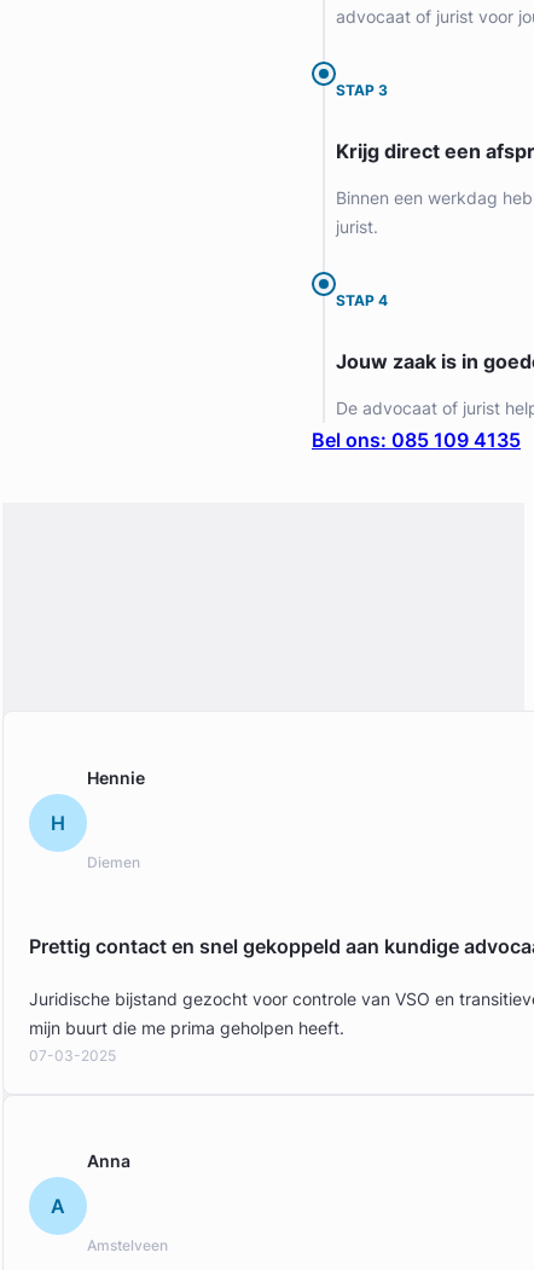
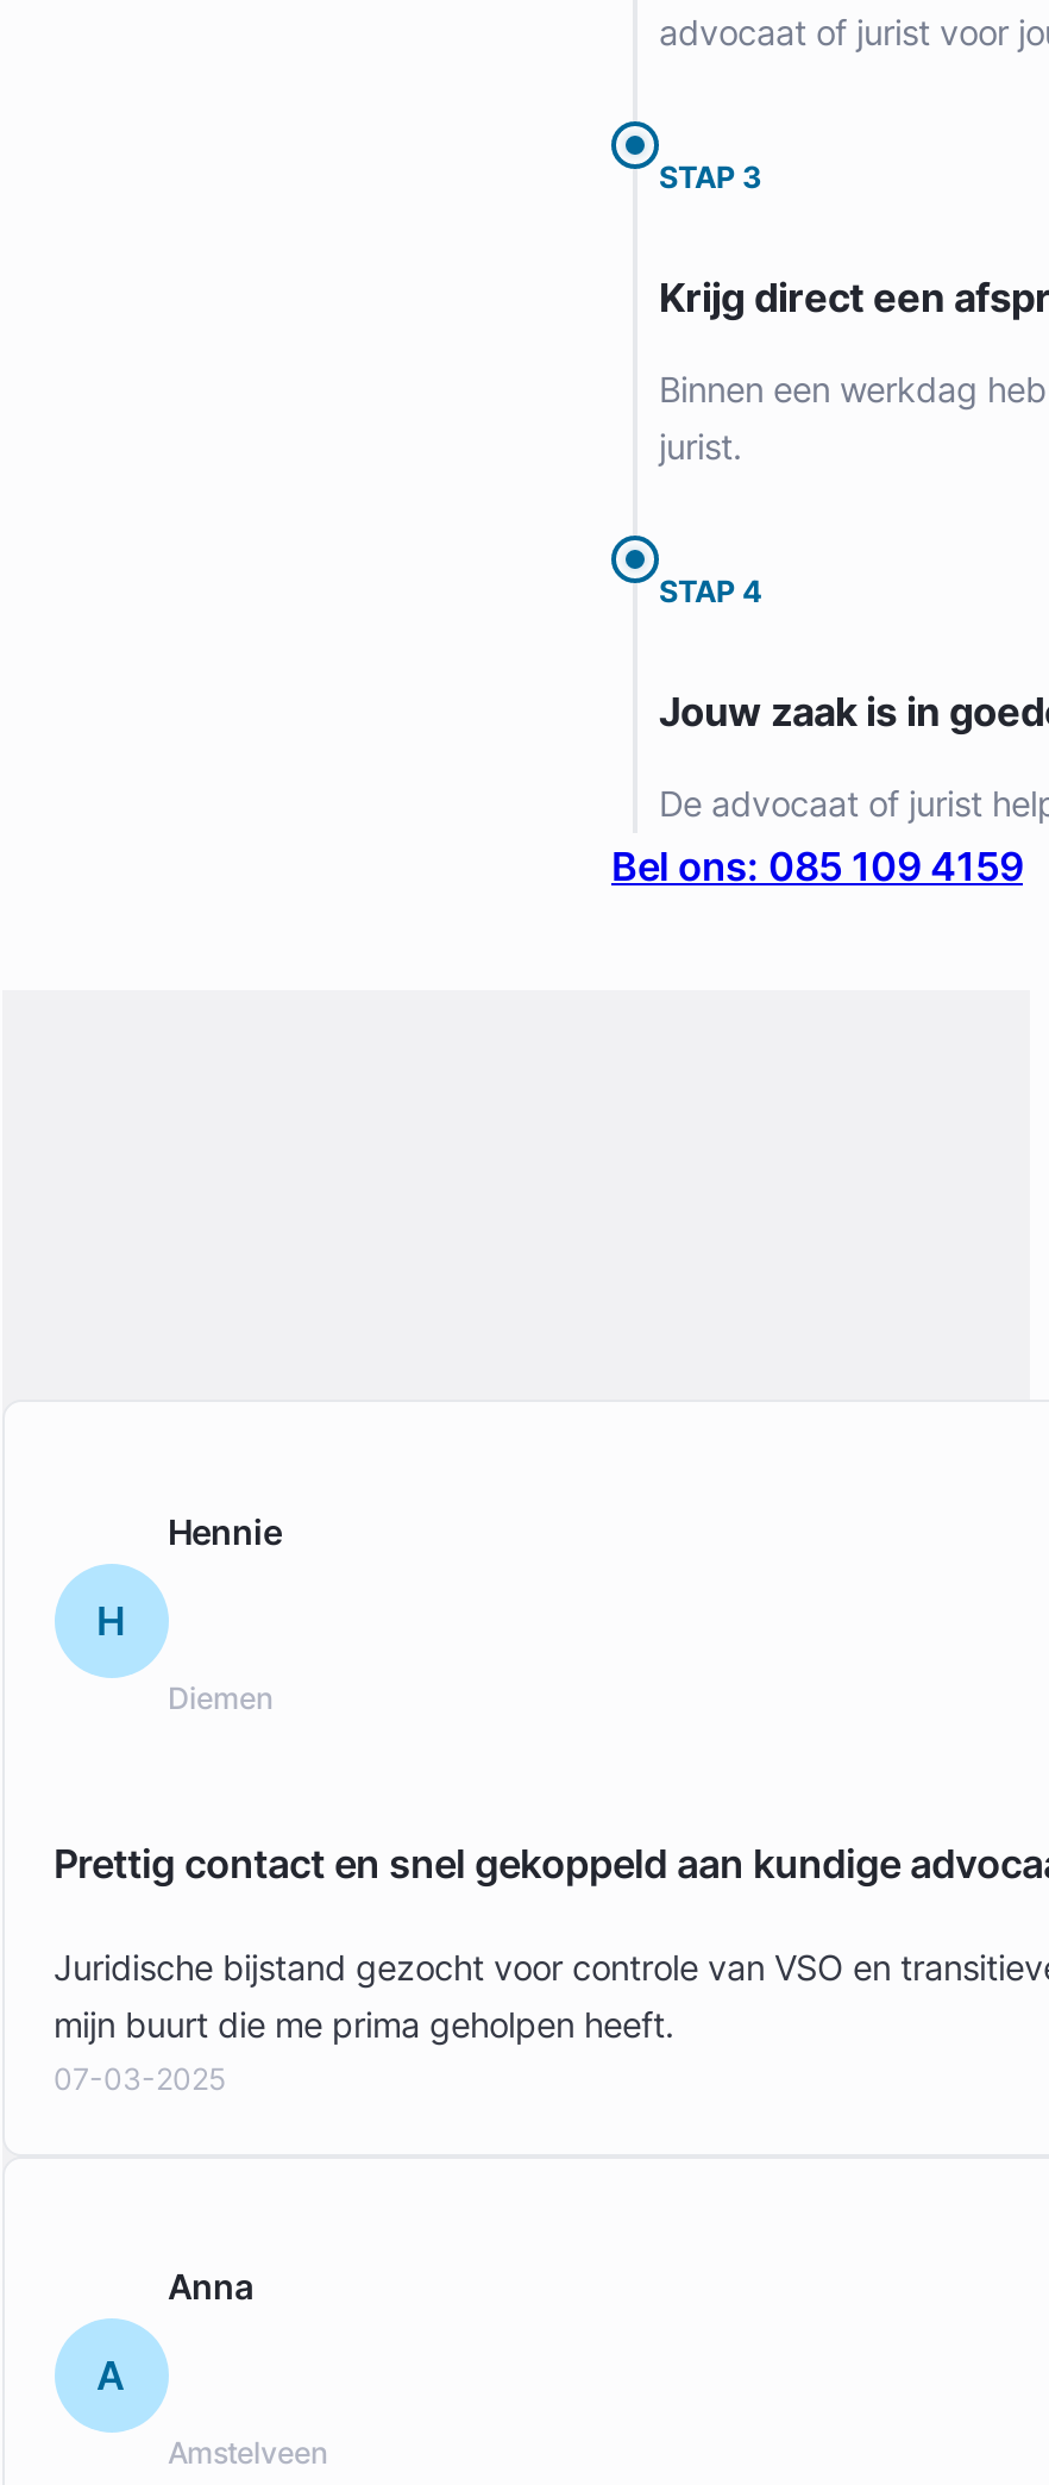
- Bel ons: 085 109 4135
+ Bel ons: 085 109 4159
